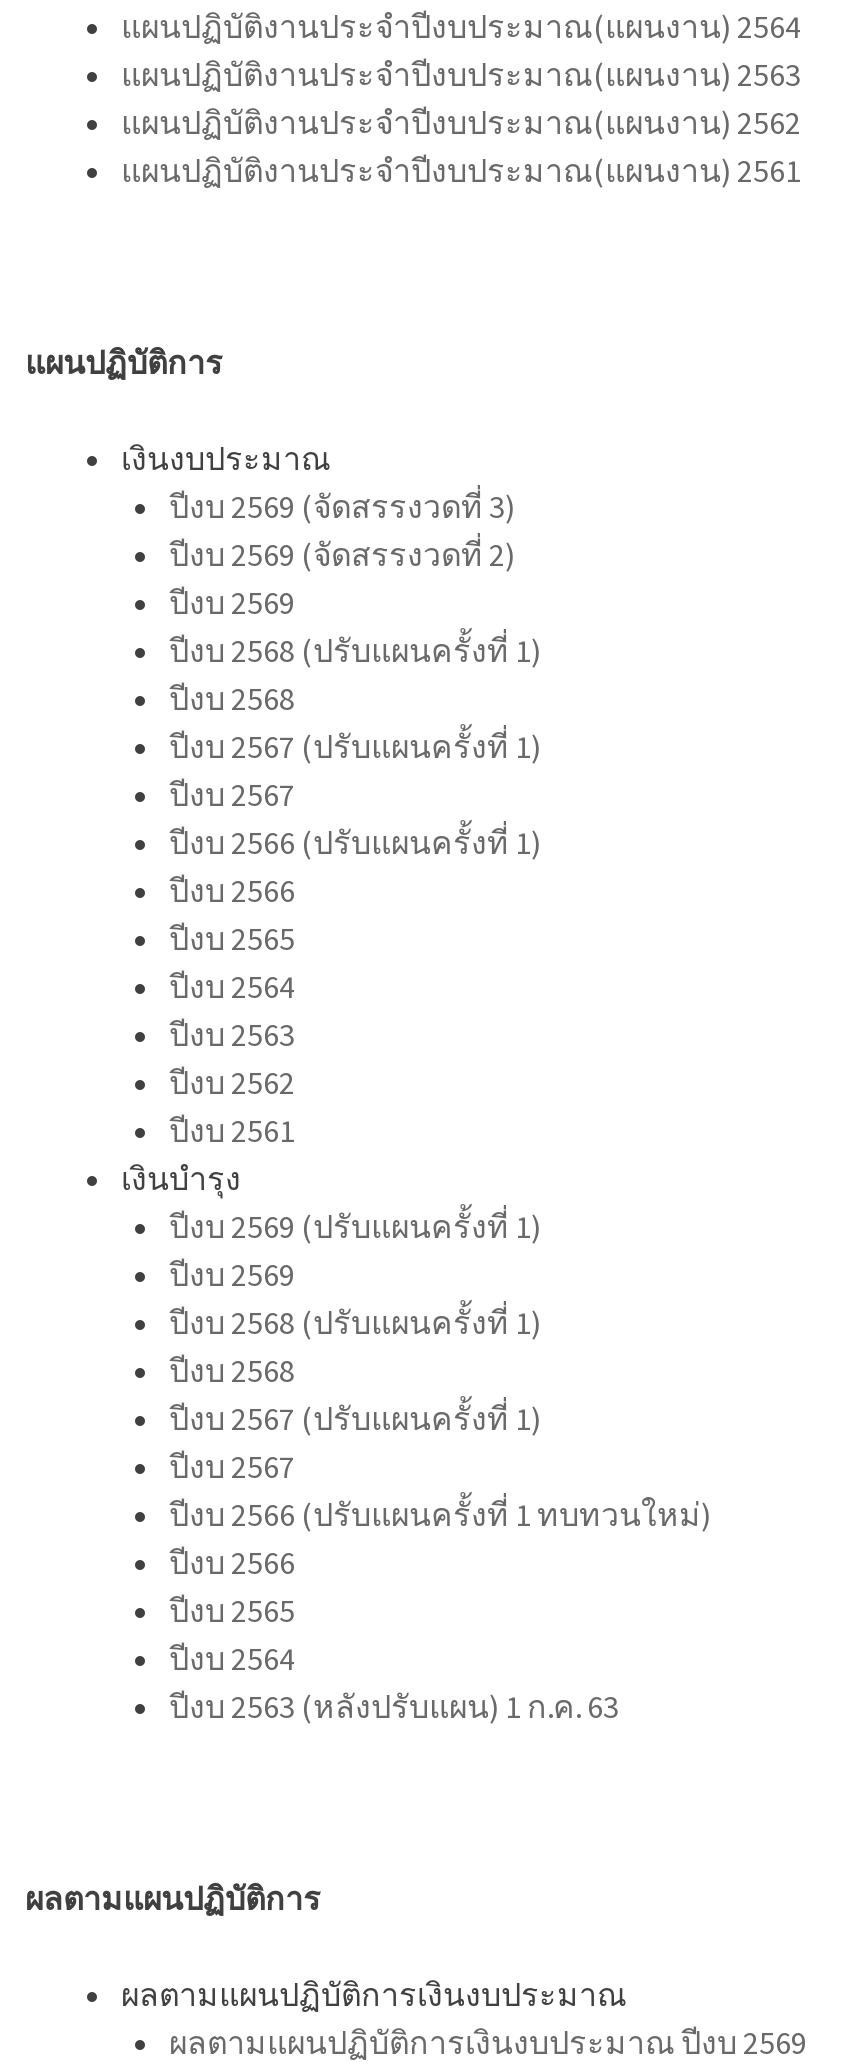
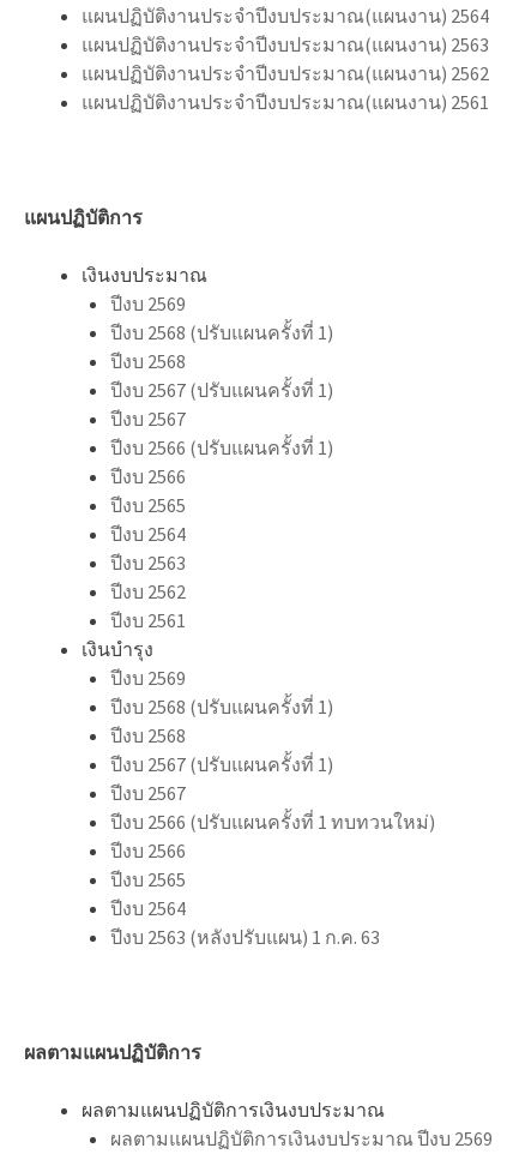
- ปีงบ 2569 (จัดสรรงวดที่ 3)
- ปีงบ 2569 (จัดสรรงวดที่ 2)

- ปีงบ 2569 (ปรับแผนครั้งที่ 1)
